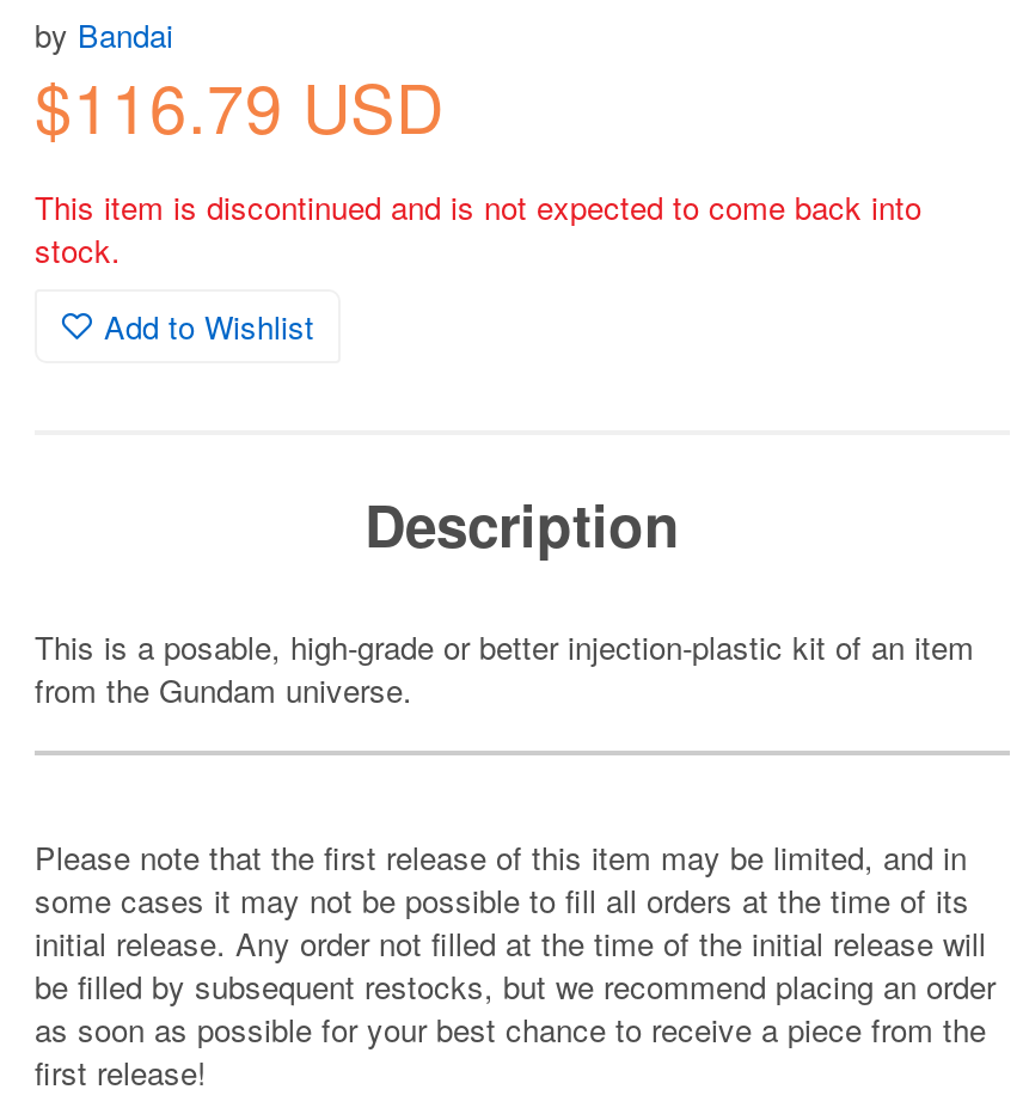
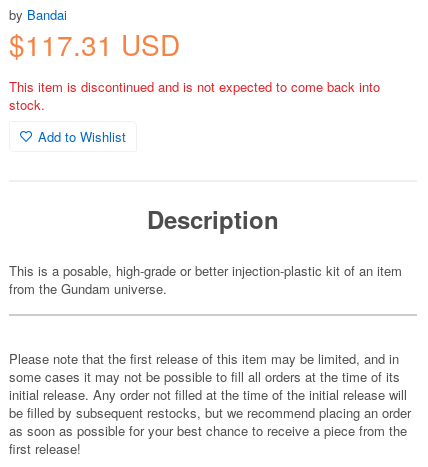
- $116.79 USD
+ $117.31 USD
